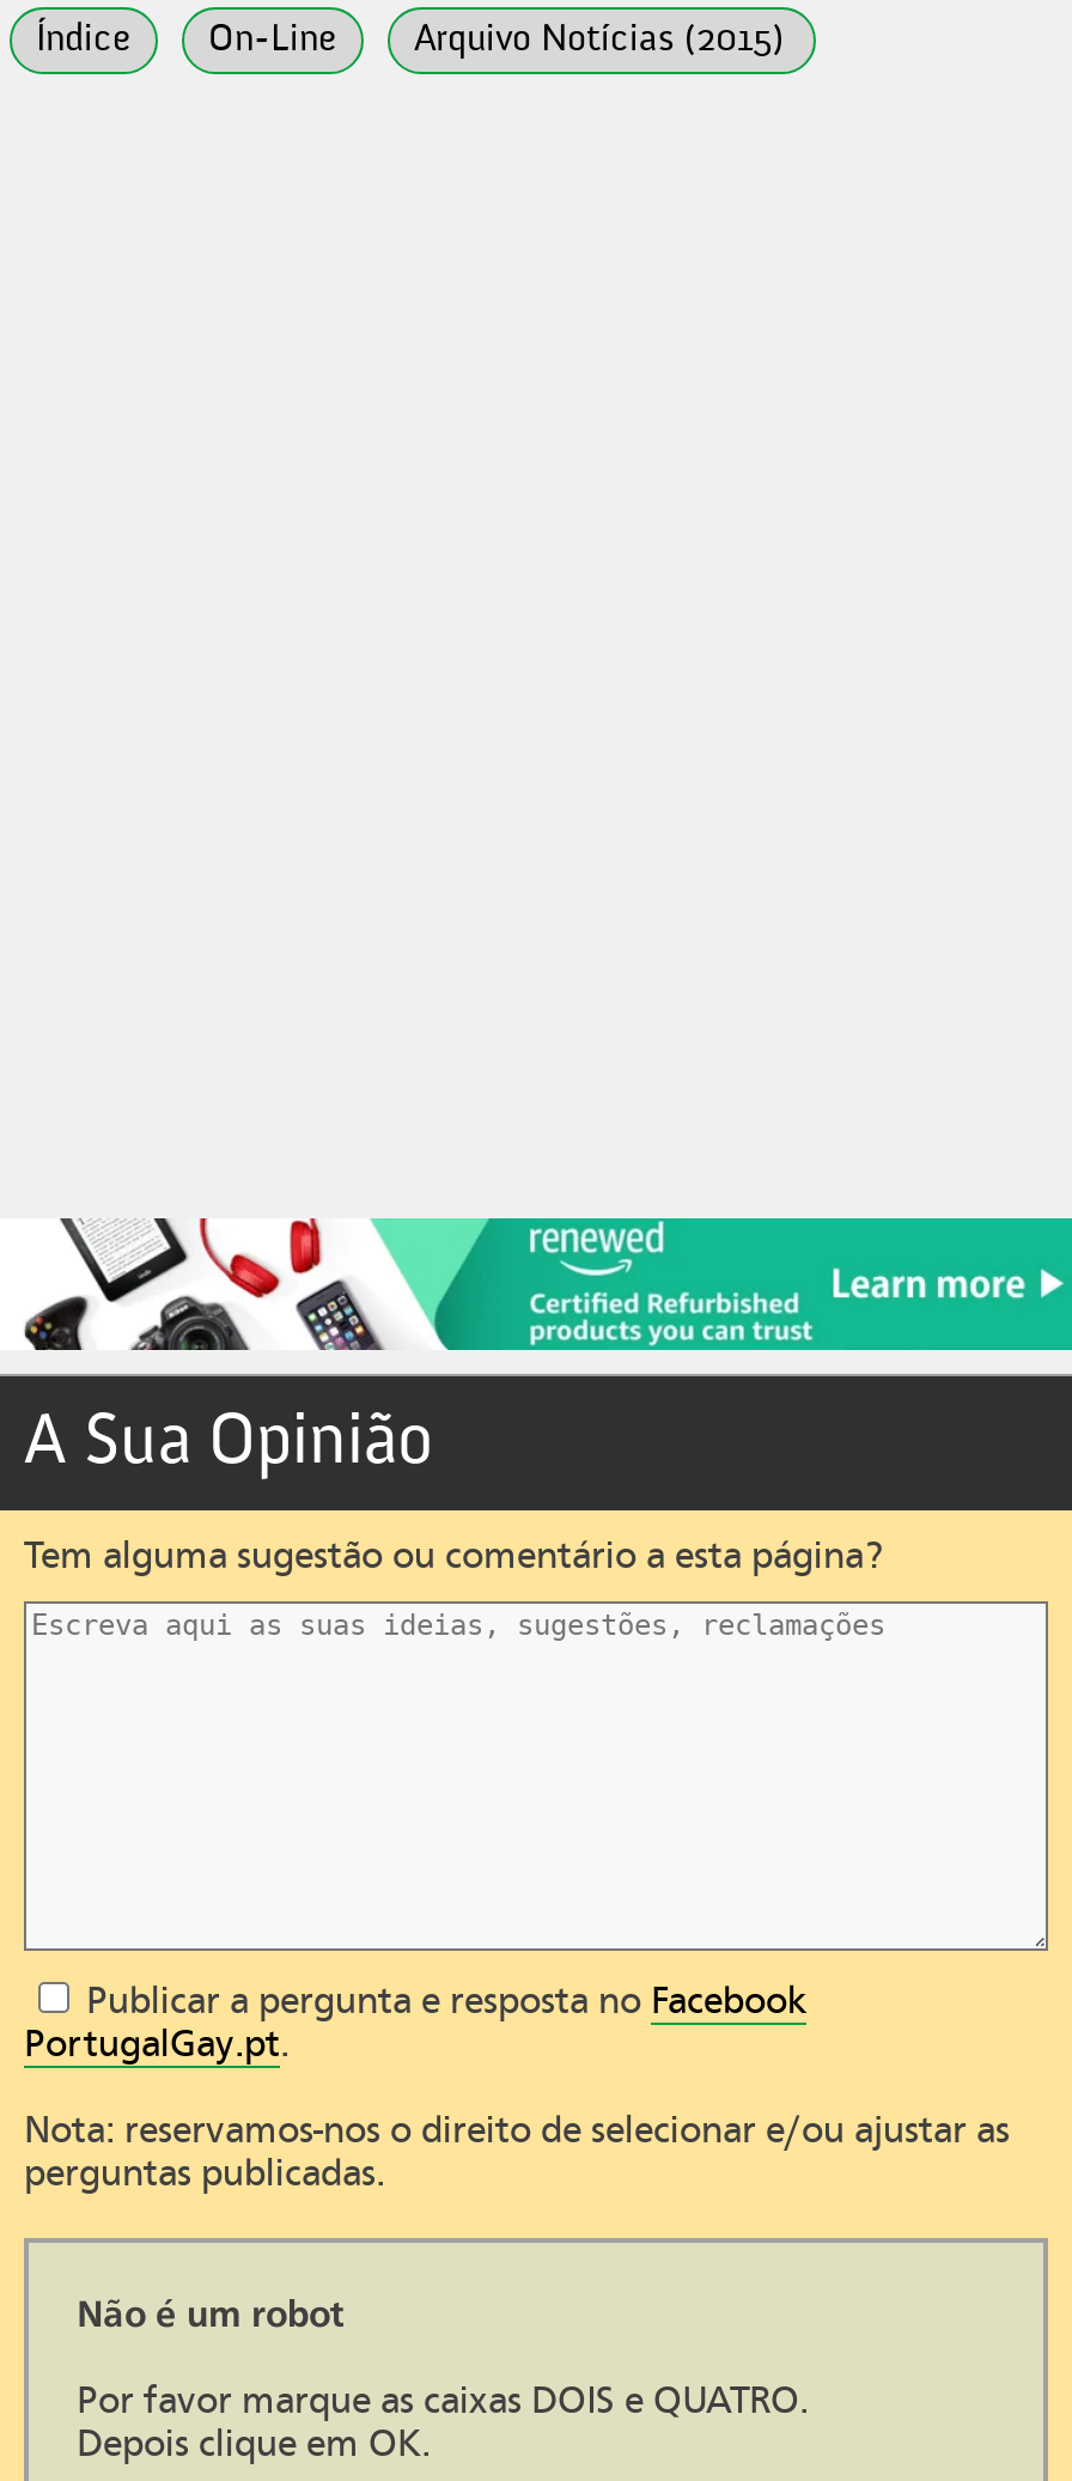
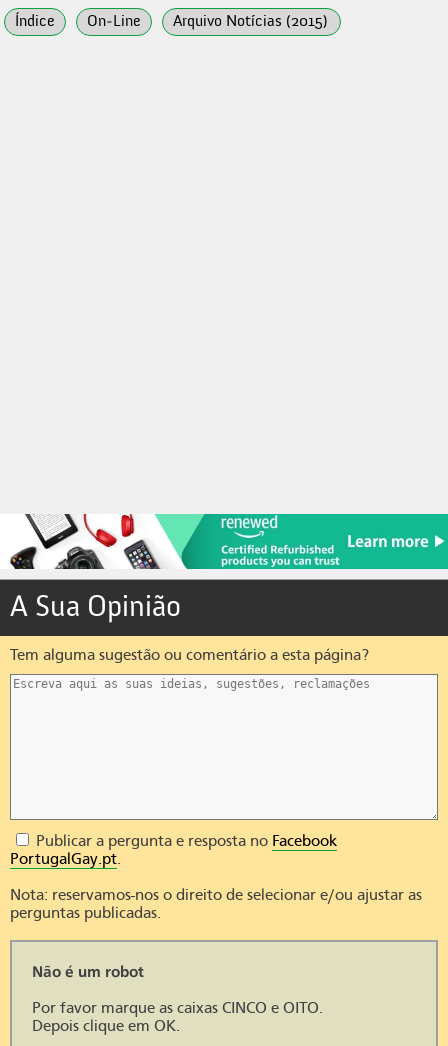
- Por favor marque as caixas DOIS e QUATRO.
+ Por favor marque as caixas CINCO e OITO.
